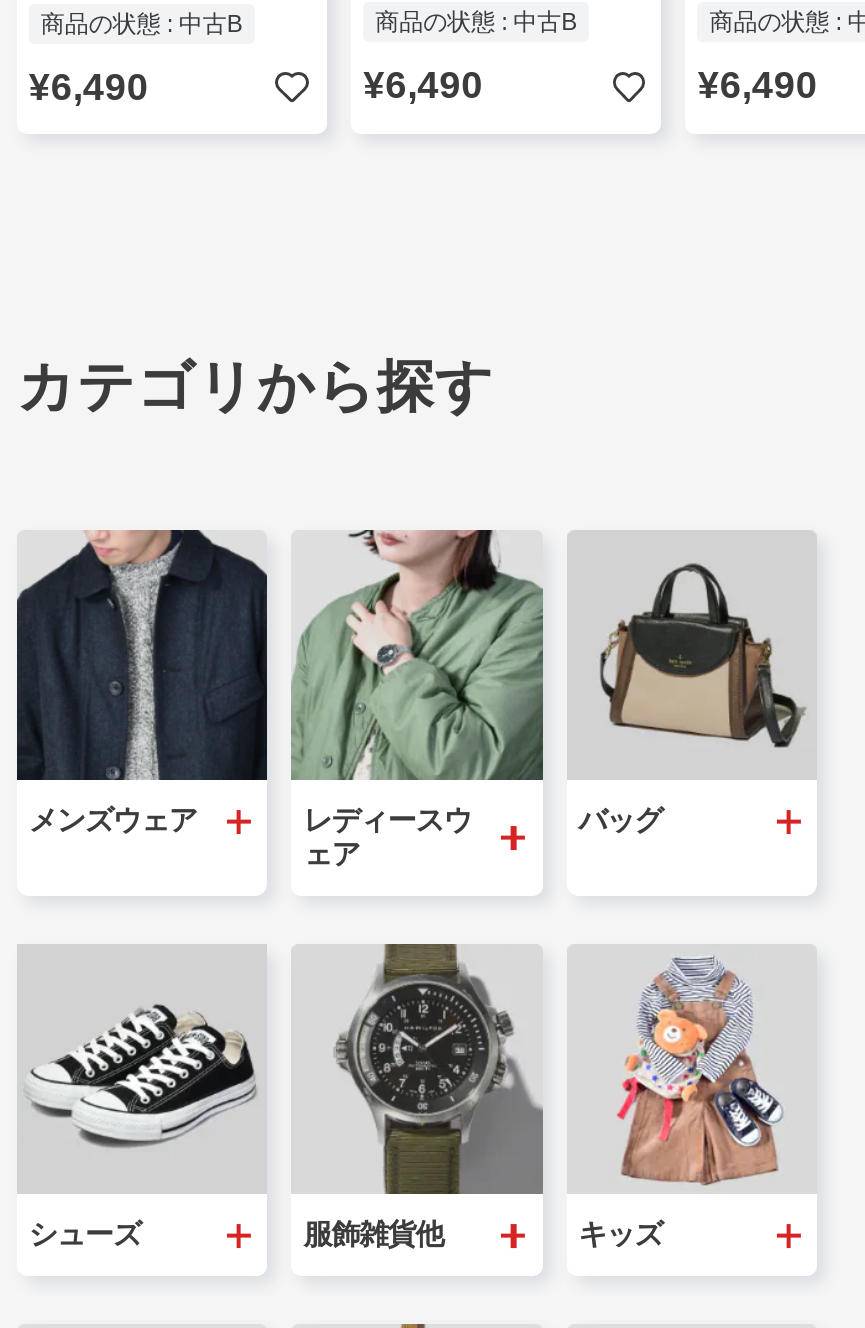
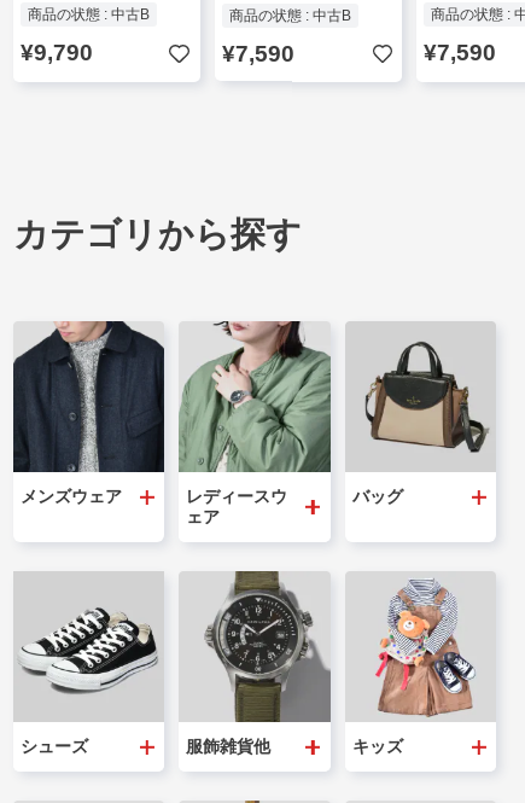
- ¥6,490
+ ¥9,790

- ¥6,490
+ ¥7,590

- ¥6,490
+ ¥7,590
